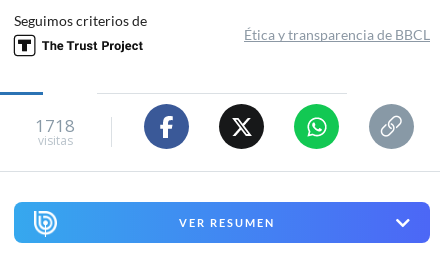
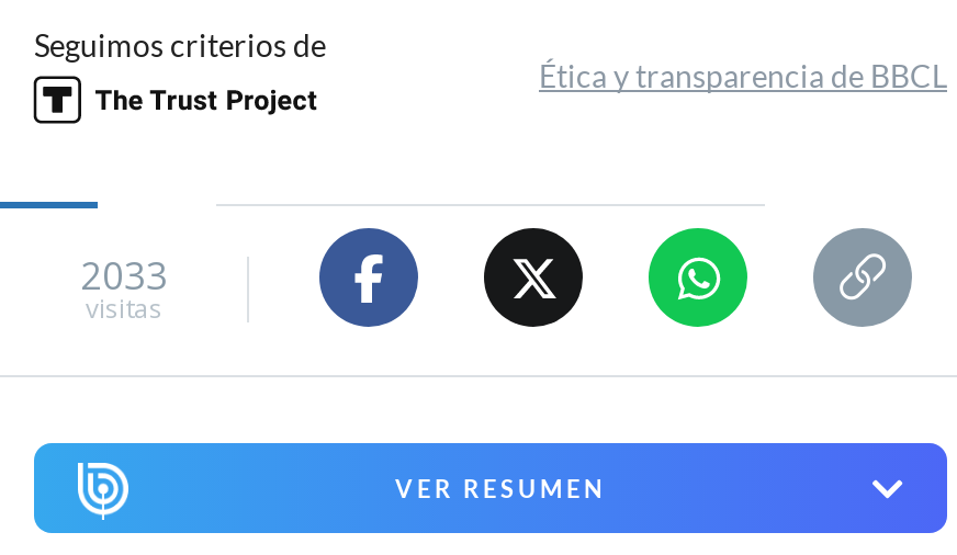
- 1718
+ 2033
